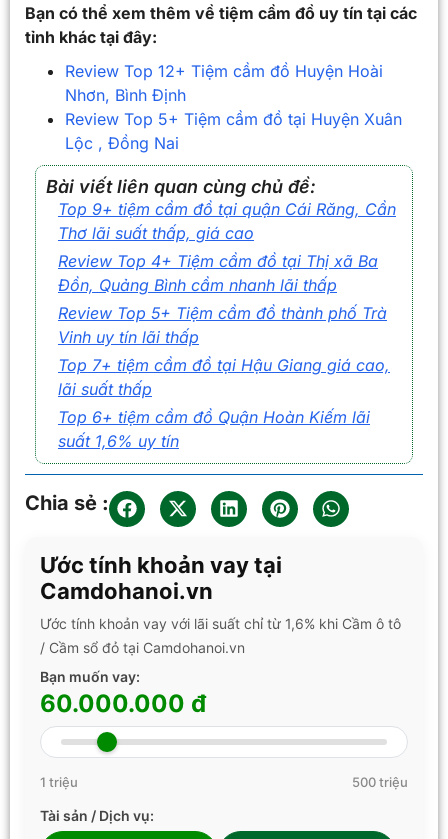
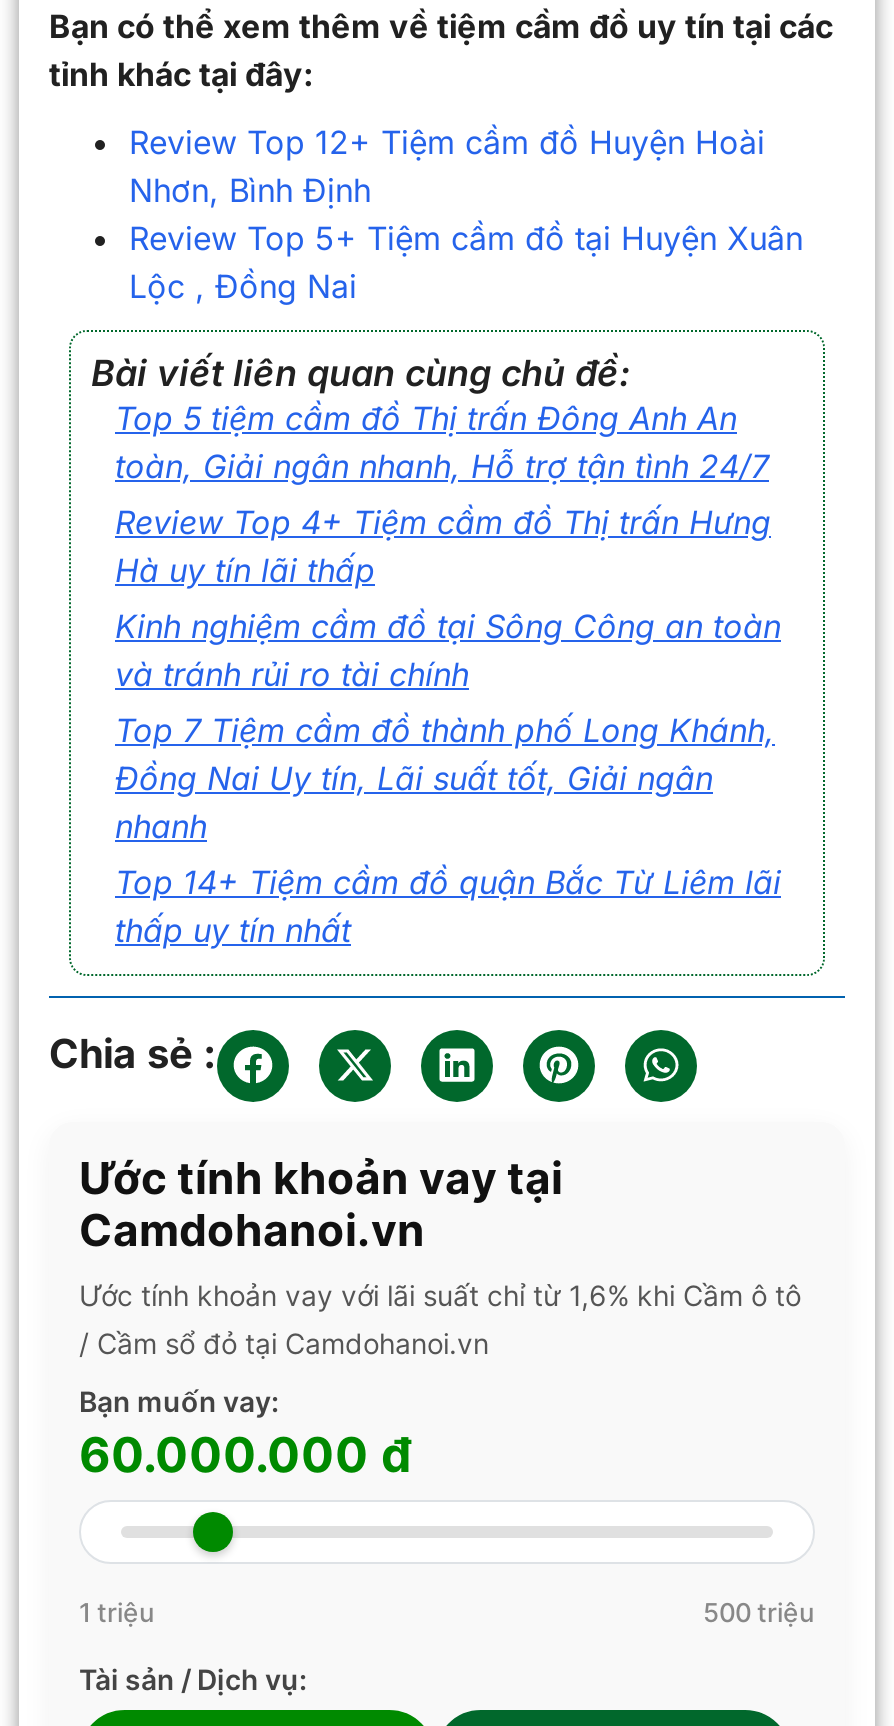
- Top 9+ tiệm cầm đồ tại quận Cái Răng, Cần
- Thơ lãi suất thấp, giá cao
- Review Top 4+ Tiệm cầm đồ tại Thị xã Ba
- Đồn, Quảng Bình cầm nhanh lãi thấp
- Review Top 5+ Tiệm cầm đồ thành phố Trà
- Vinh uy tín lãi thấp
- Top 7+ tiệm cầm đồ tại Hậu Giang giá cao,
- lãi suất thấp
- Top 6+ tiệm cầm đồ Quận Hoàn Kiếm lãi
- suất 1,6% uy tín
+ Top 5 tiệm cầm đồ Thị trấn Đông Anh An
+ toàn, Giải ngân nhanh, Hỗ trợ tận tình 24/7
+ Review Top 4+ Tiệm cầm đồ Thị trấn Hưng
+ Hà uy tín lãi thấp
+ Kinh nghiệm cầm đồ tại Sông Công an toàn
+ và tránh rủi ro tài chính
+ Top 7 Tiệm cầm đồ thành phố Long Khánh,
+ Đồng Nai Uy tín, Lãi suất tốt, Giải ngân
+ nhanh
+ Top 14+ Tiệm cầm đồ quận Bắc Từ Liêm lãi
+ thấp uy tín nhất
